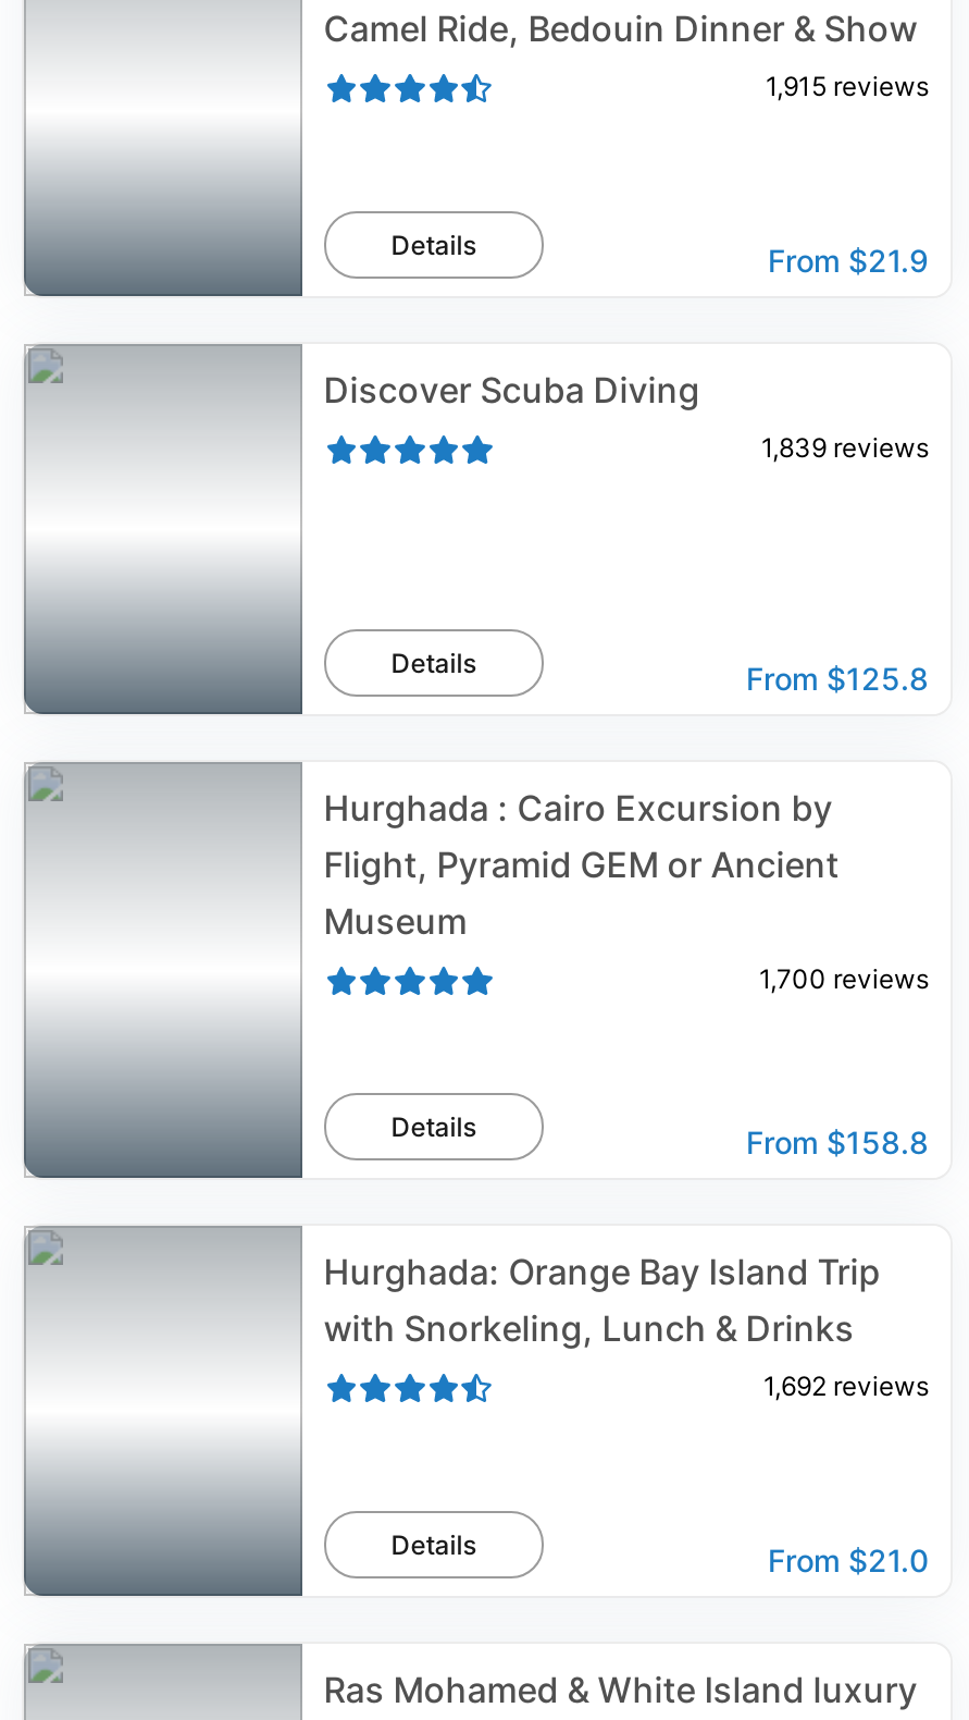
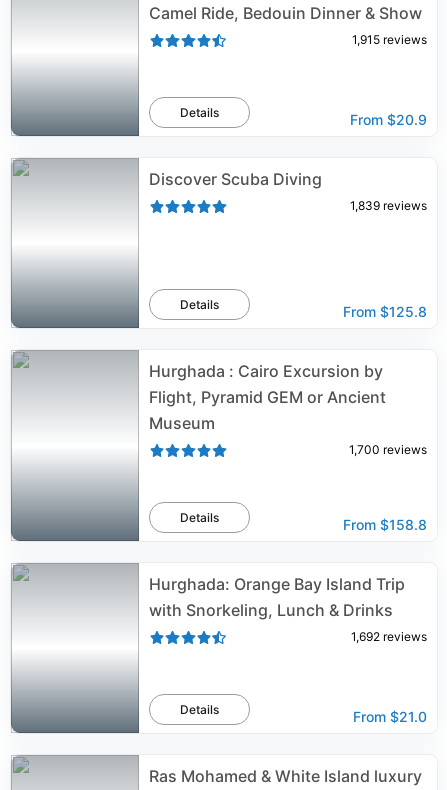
- From $21.9
+ From $20.9
